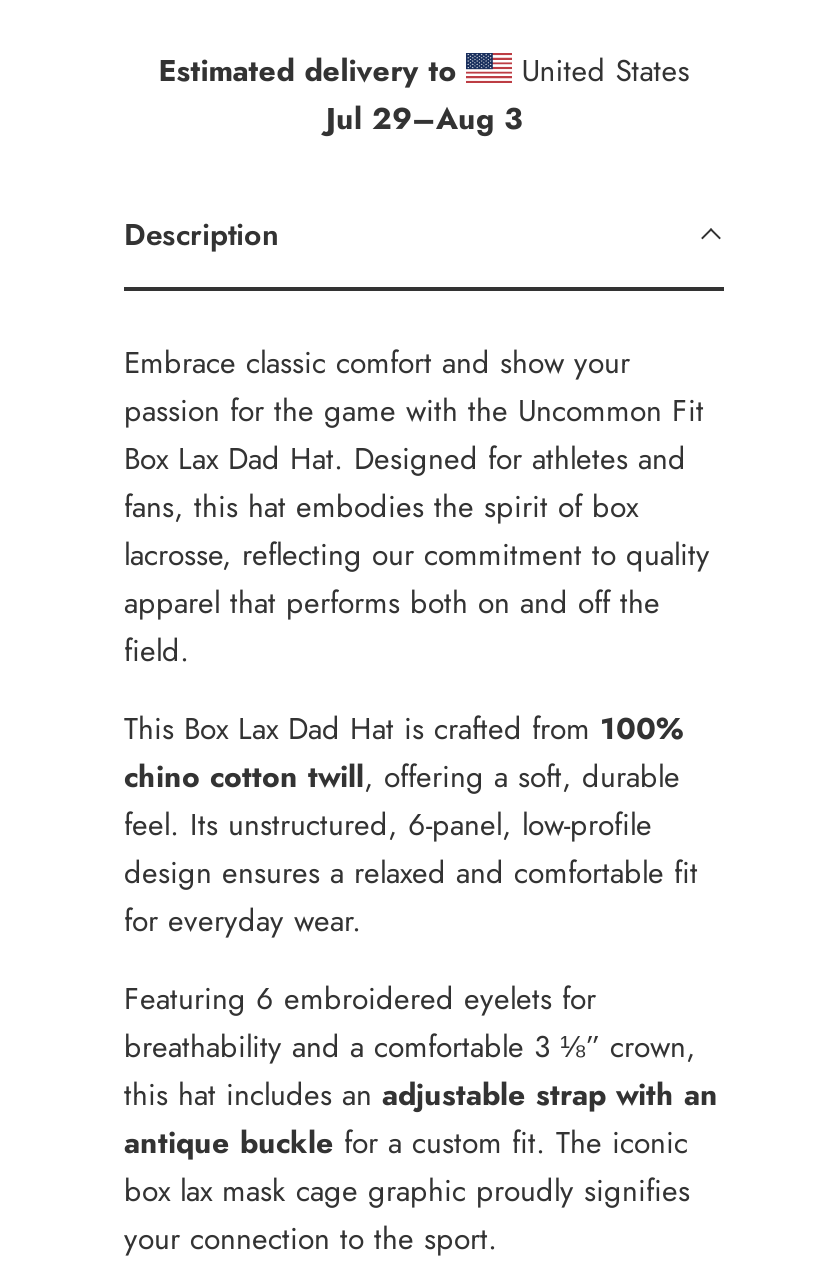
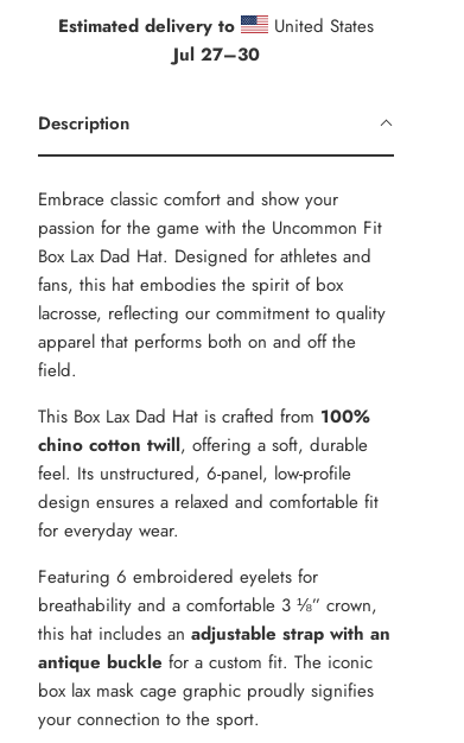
- Jul 29–Aug 3
+ Jul 27–30
